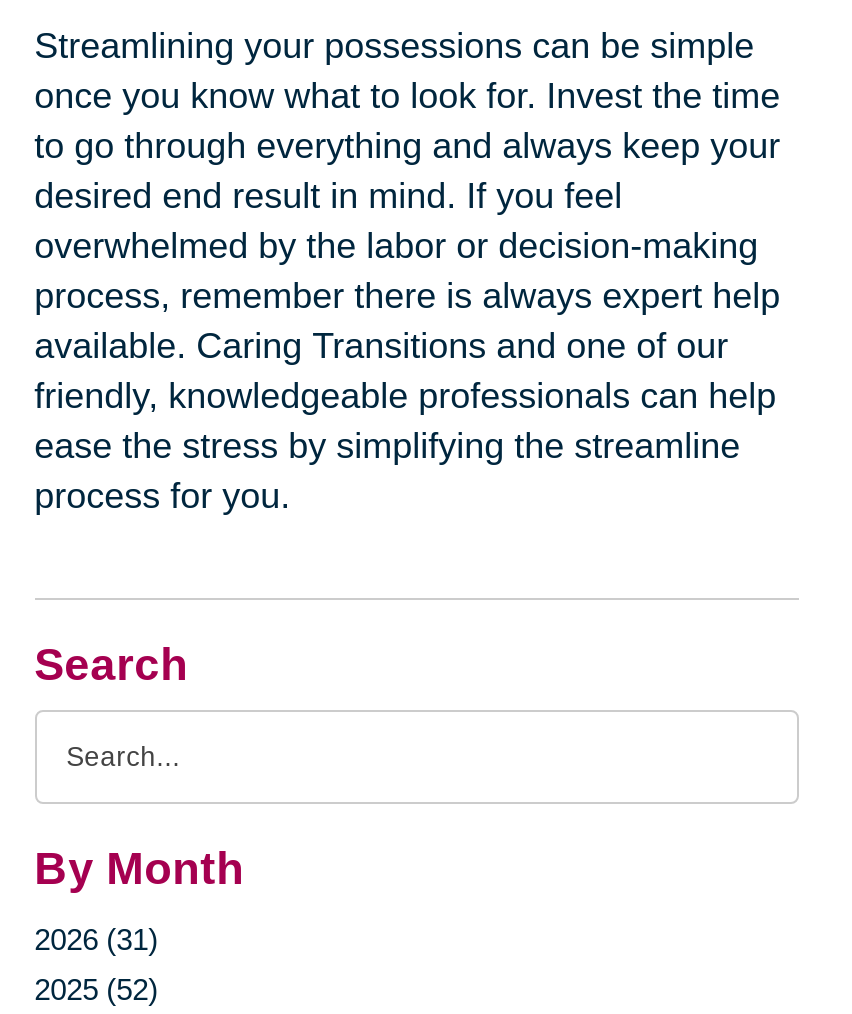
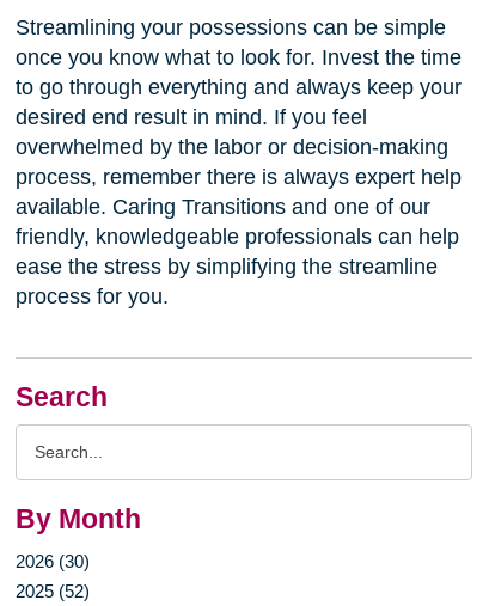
- 2026 (31)
+ 2026 (30)
